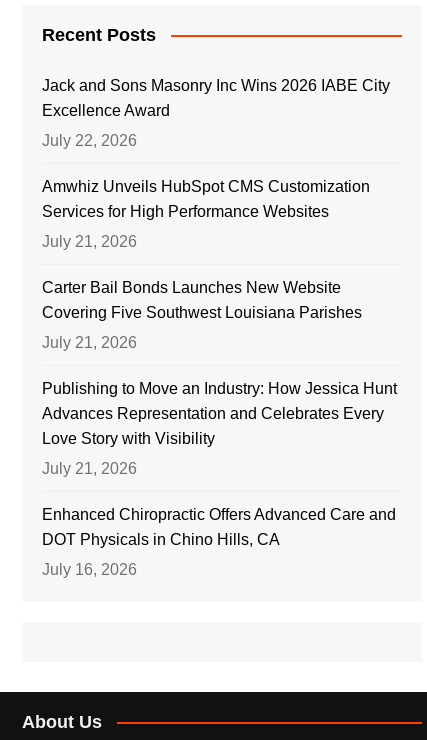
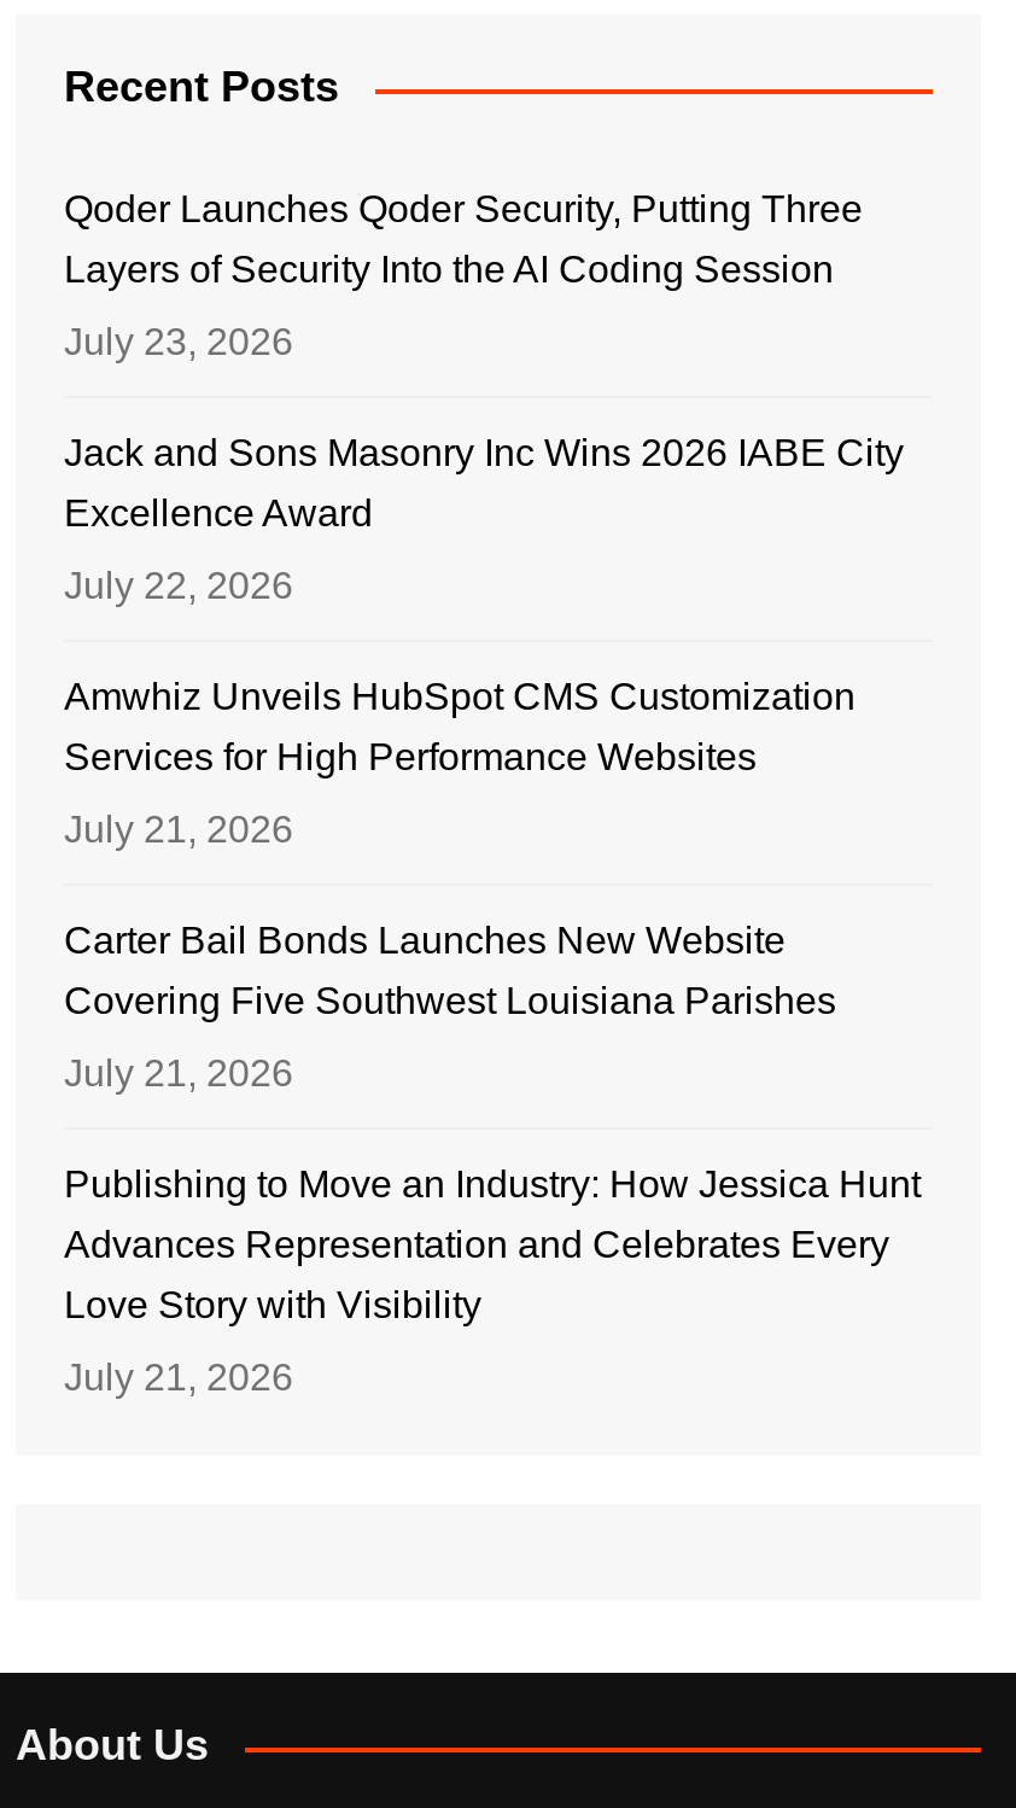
+ Qoder Launches Qoder Security, Putting Three
+ Layers of Security Into the AI Coding Session
+ July 23, 2026

moved down: Jack and Sons Masonry Inc Wins 2026 IABE City | Excellence Award | July 22, 2026 | ... | Love Story with Visibility | July 21, 2026

- Enhanced Chiropractic Offers Advanced Care and
- DOT Physicals in Chino Hills, CA
- July 16, 2026
